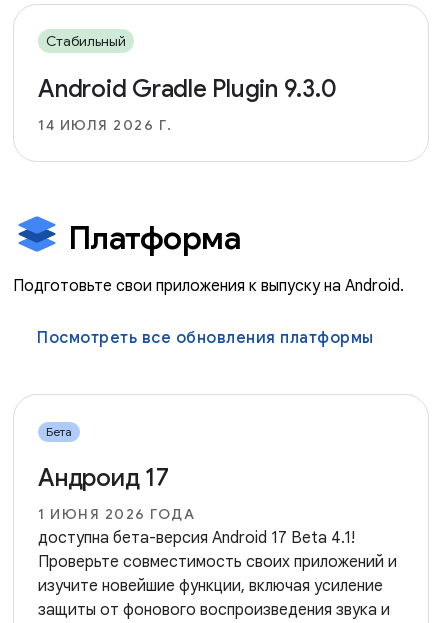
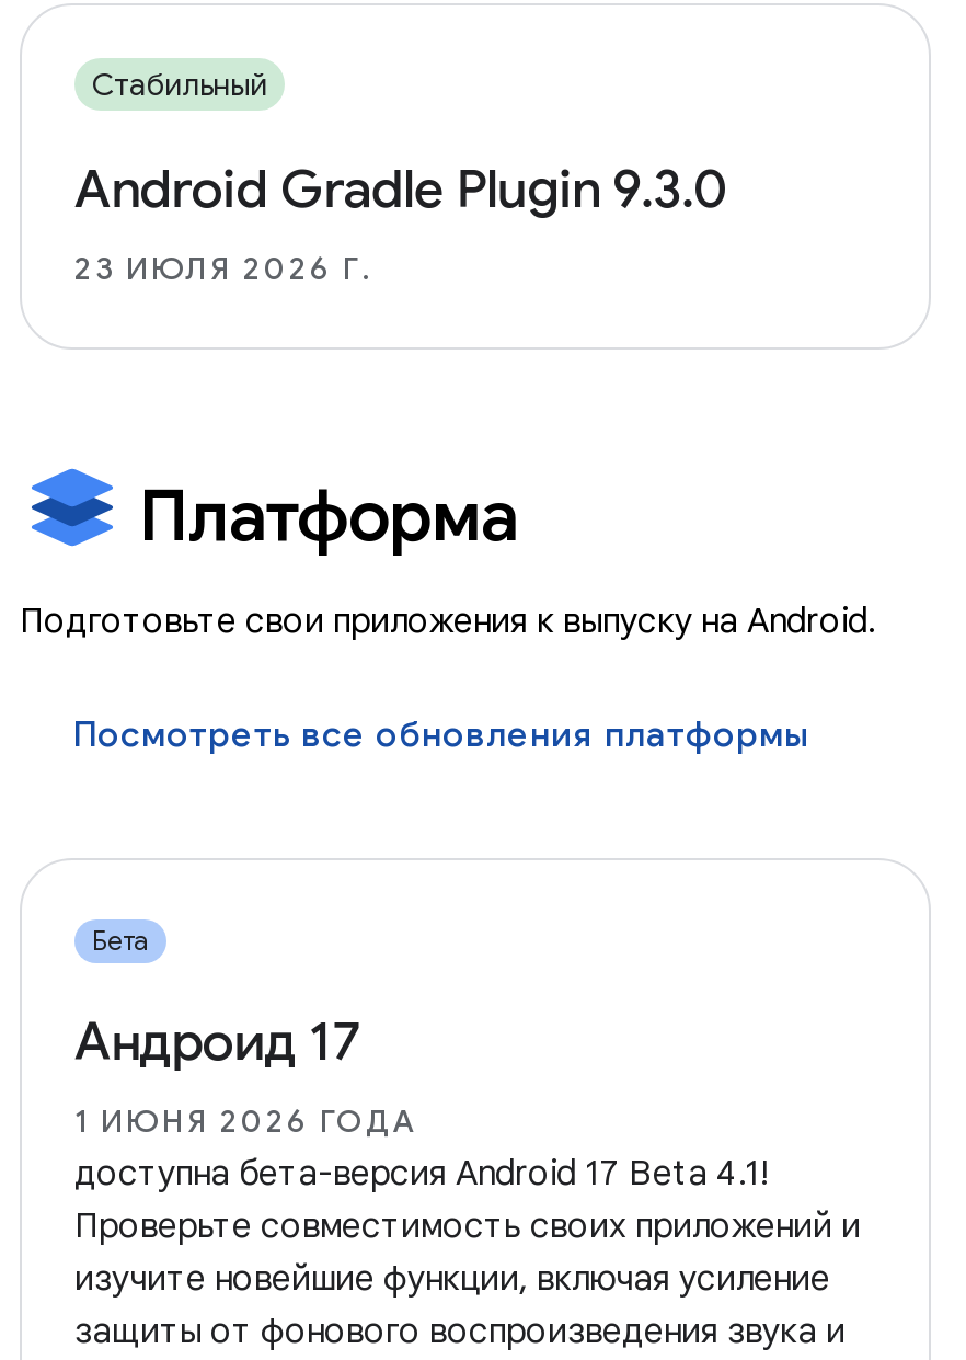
- 14 ИЮЛЯ 2026 Г.
+ 23 ИЮЛЯ 2026 Г.
